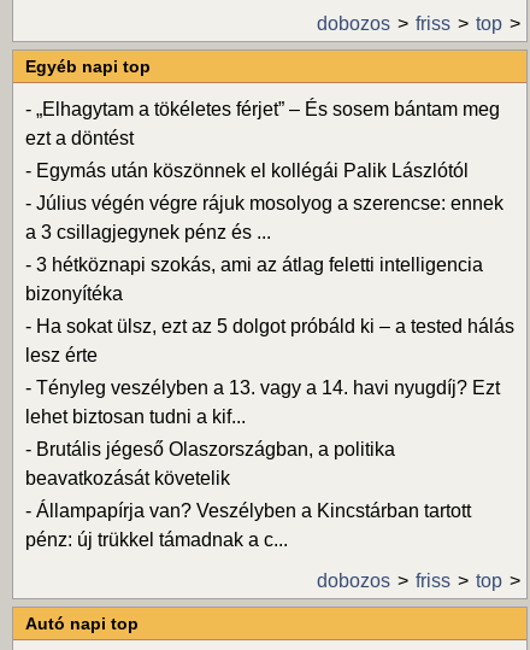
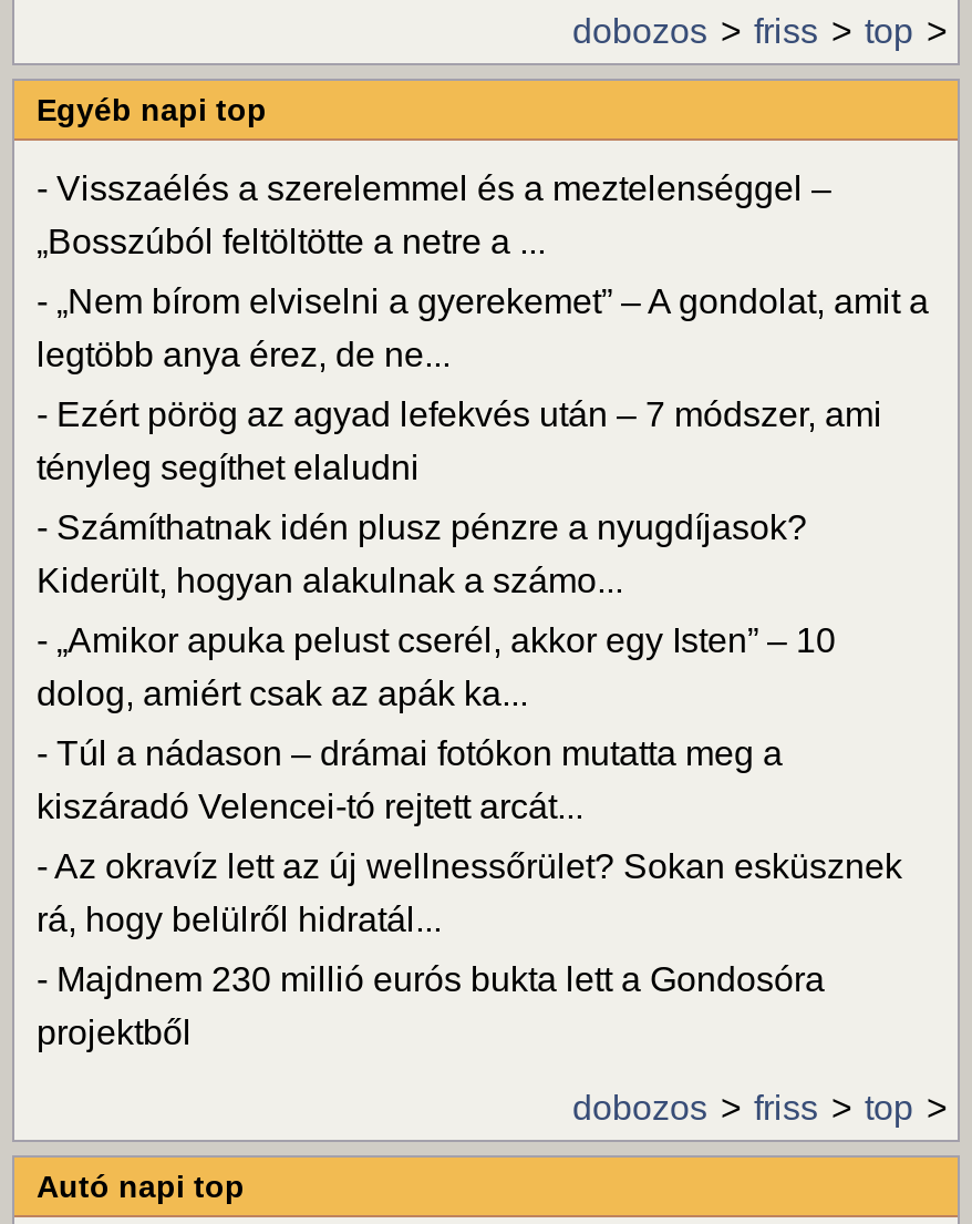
- - „Elhagytam a tökéletes férjet” – És sosem bántam meg
- ezt a döntést
+ - Visszaélés a szerelemmel és a meztelenséggel –
+ „Bosszúból feltöltötte a netre a ...

- - Egymás után köszönnek el kollégái Palik Lászlótól
+ - „Nem bírom elviselni a gyerekemet” – A gondolat, amit a
+ legtöbb anya érez, de ne...

- - Július végén végre rájuk mosolyog a szerencse: ennek
- a 3 csillagjegynek pénz és ...
+ - Ezért pörög az agyad lefekvés után – 7 módszer, ami
+ tényleg segíthet elaludni

- - 3 hétköznapi szokás, ami az átlag feletti intelligencia
- bizonyítéka
+ - Számíthatnak idén plusz pénzre a nyugdíjasok?
+ Kiderült, hogyan alakulnak a számo...

- - Ha sokat ülsz, ezt az 5 dolgot próbáld ki – a tested hálás
- lesz érte
+ - „Amikor apuka pelust cserél, akkor egy Isten” – 10
+ dolog, amiért csak az apák ka...

- - Tényleg veszélyben a 13. vagy a 14. havi nyugdíj? Ezt
- lehet biztosan tudni a kif...
+ - Túl a nádason – drámai fotókon mutatta meg a
+ kiszáradó Velencei-tó rejtett arcát...

- - Brutális jégeső Olaszországban, a politika
- beavatkozását követelik
+ - Az okravíz lett az új wellnessőrület? Sokan esküsznek
+ rá, hogy belülről hidratál...

- - Állampapírja van? Veszélyben a Kincstárban tartott
- pénz: új trükkel támadnak a c...
+ - Majdnem 230 millió eurós bukta lett a Gondosóra
+ projektből
